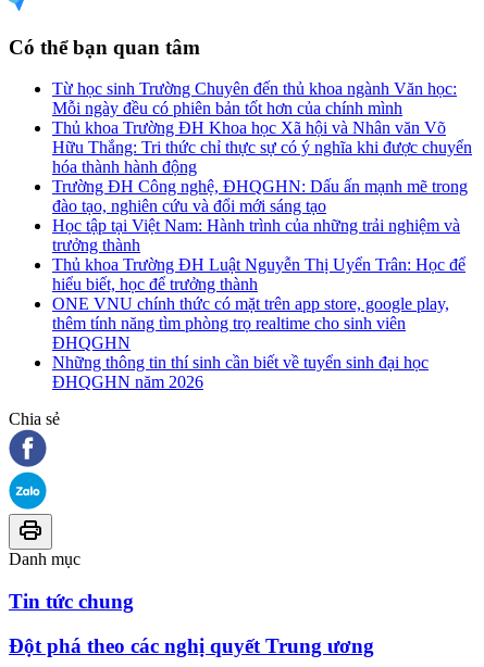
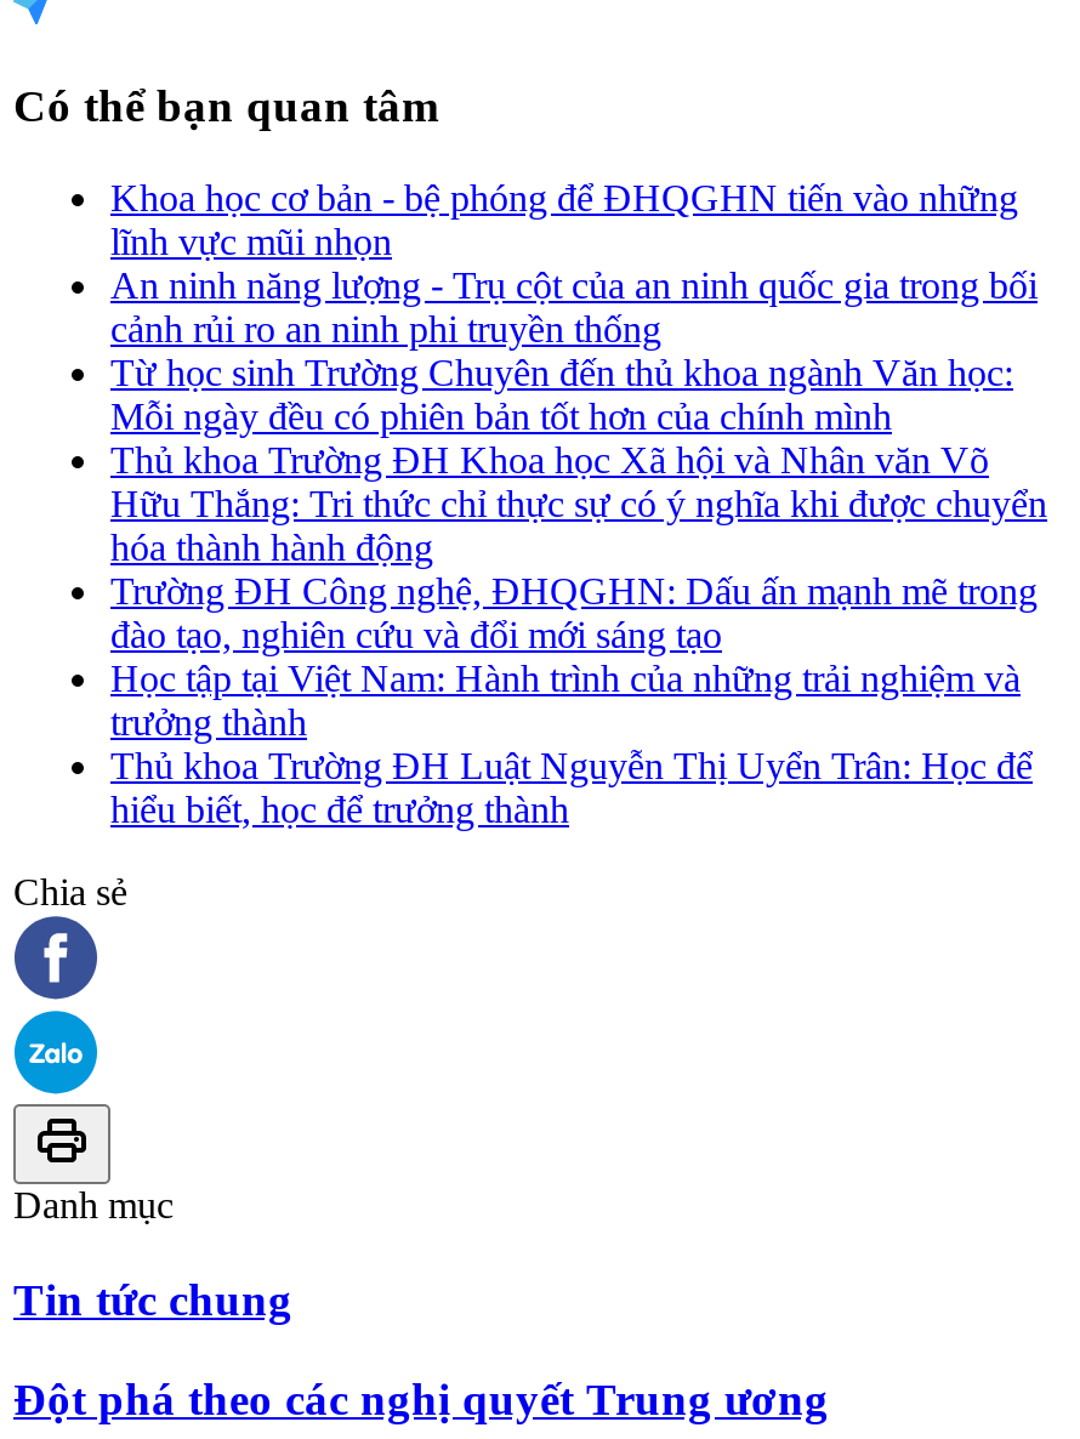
+ Khoa học cơ bản - bệ phóng để ĐHQGHN tiến vào những
+ lĩnh vực mũi nhọn
+ An ninh năng lượng - Trụ cột của an ninh quốc gia trong bối
+ cảnh rủi ro an ninh phi truyền thống

moved down: Từ học sinh Trường Chuyên đến thủ khoa ngành Văn học: | Mỗi ngày đều có phiên bản tốt hơn của chính mình | Thủ khoa Trường ĐH Khoa học Xã hội và Nhân văn Võ | ... | Thủ khoa Trường ĐH Luật Nguyễn Thị Uyển Trân: Học để | hiểu biết, học để trưởng thành

- ONE VNU chính thức có mặt trên app store, google play,
- thêm tính năng tìm phòng trọ realtime cho sinh viên
- ĐHQGHN
- Những thông tin thí sinh cần biết về tuyển sinh đại học
- ĐHQGHN năm 2026
